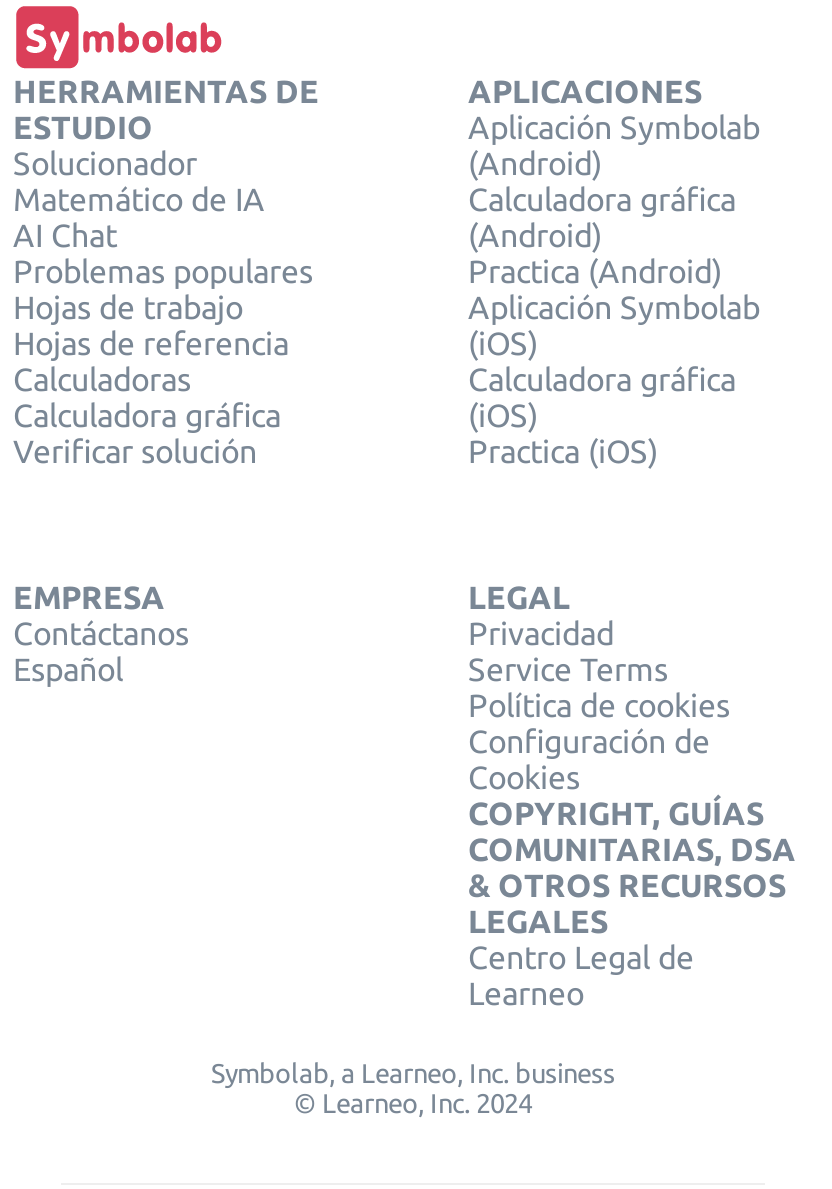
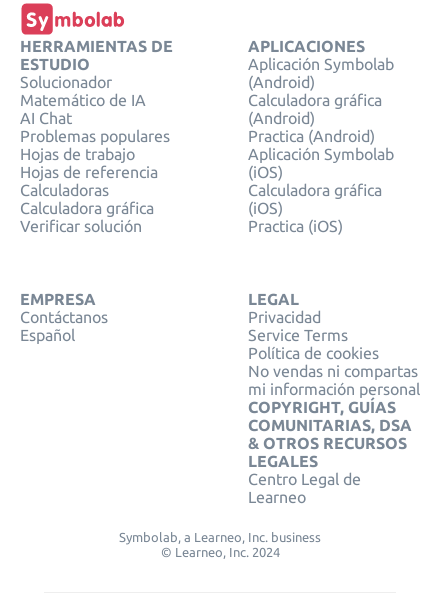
- Configuración de
- Cookies
+ No vendas ni compartas
+ mi información personal
